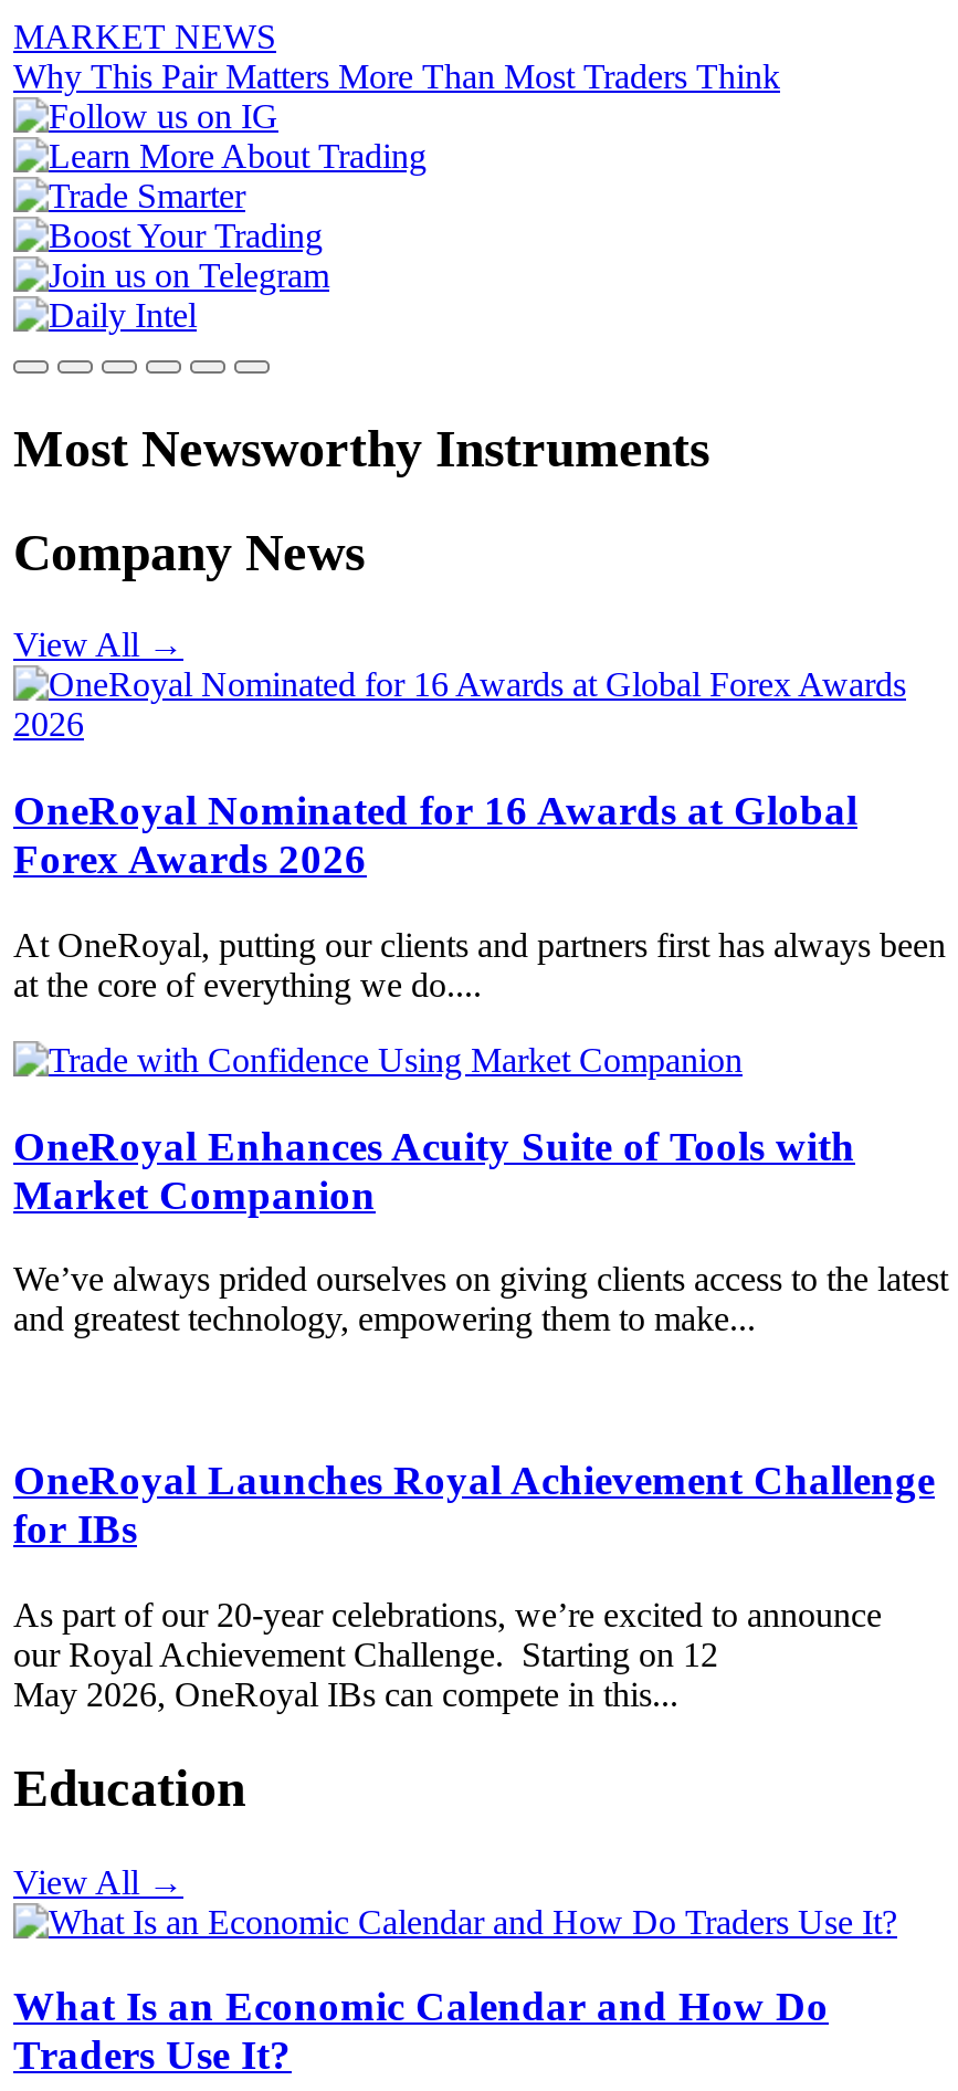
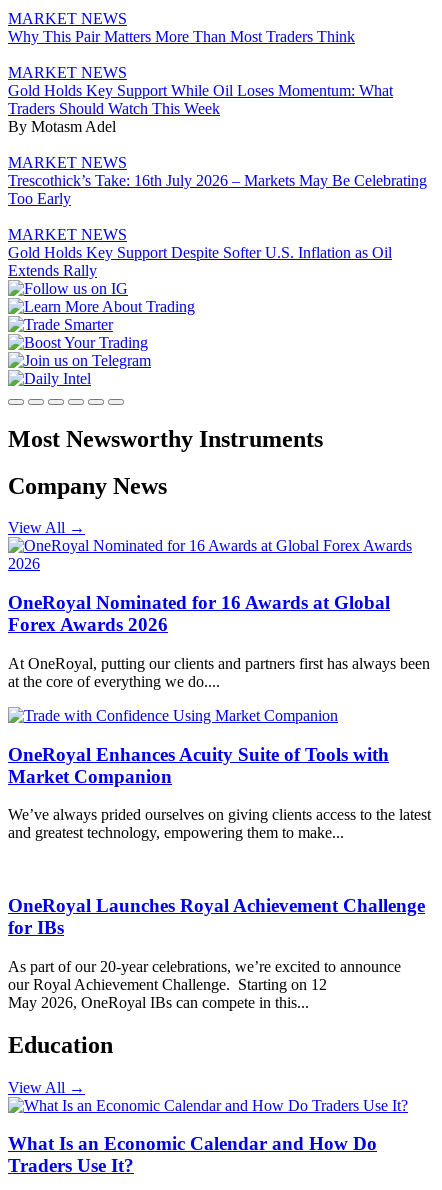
+ MARKET NEWS
+ Gold Holds Key Support While Oil Loses Momentum: What
+ Traders Should Watch This Week
+ By Motasm Adel
+ MARKET NEWS
+ Trescothick’s Take: 16th July 2026 – Markets May Be Celebrating
+ Too Early
+ MARKET NEWS
+ Gold Holds Key Support Despite Softer U.S. Inflation as Oil
+ Extends Rally
